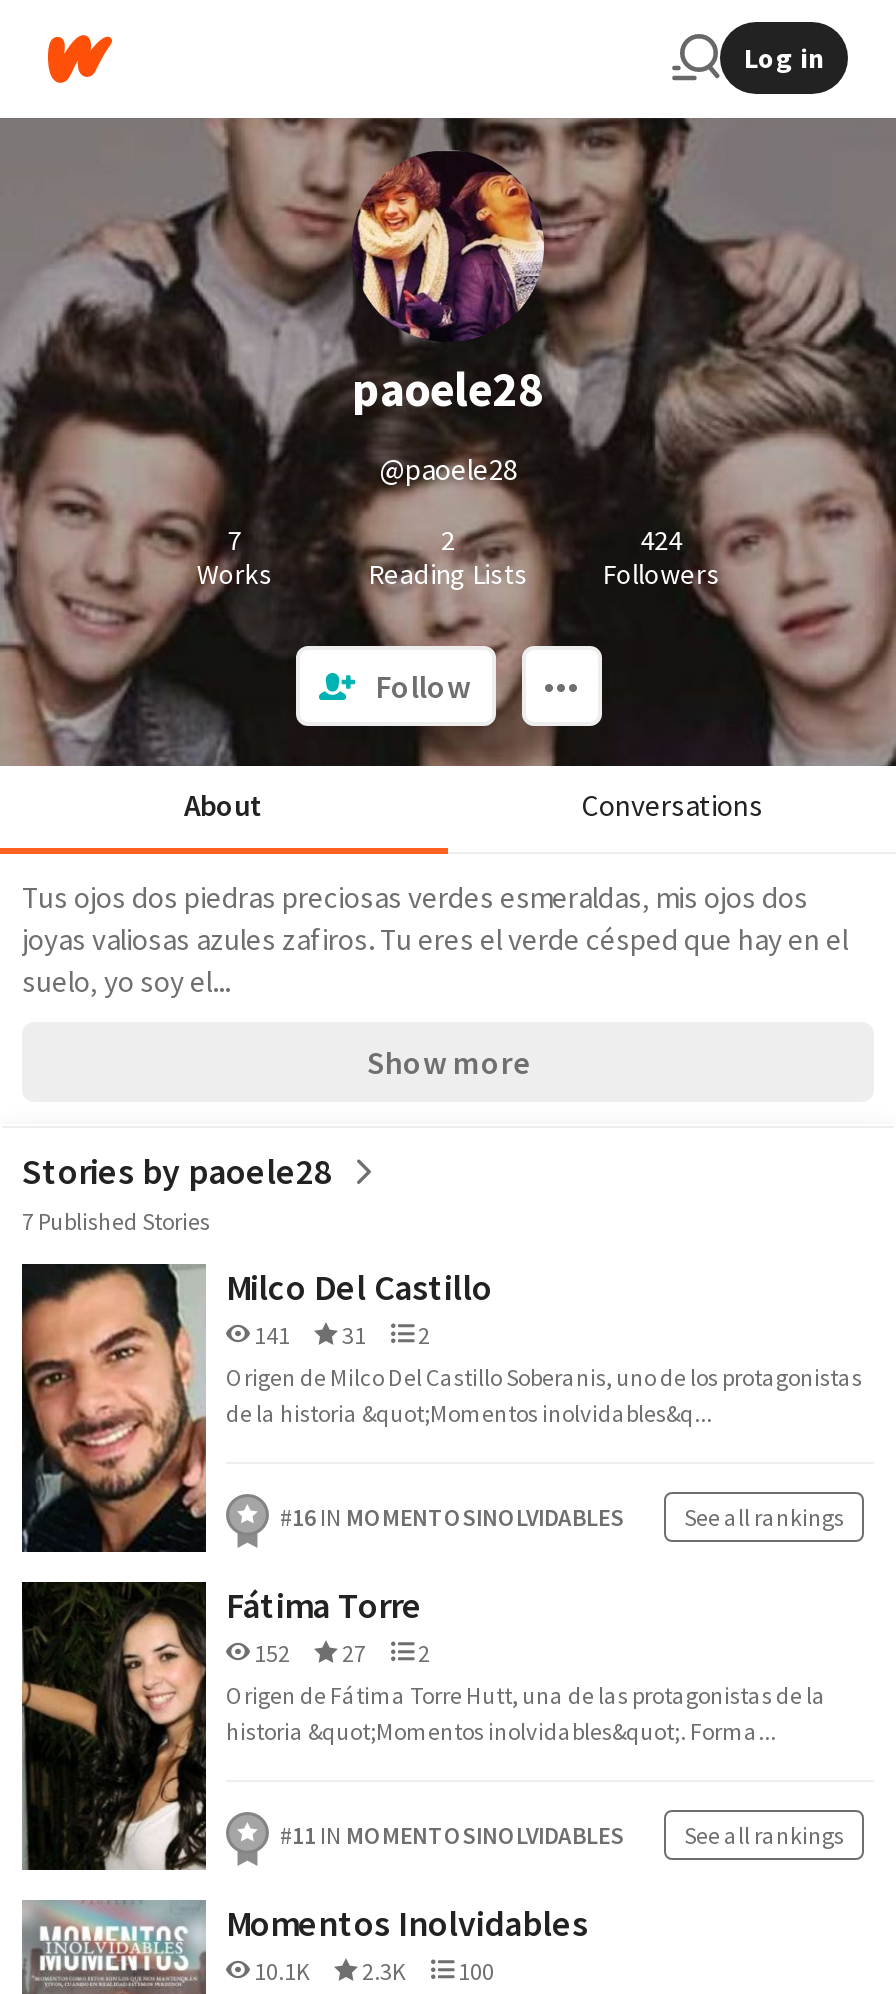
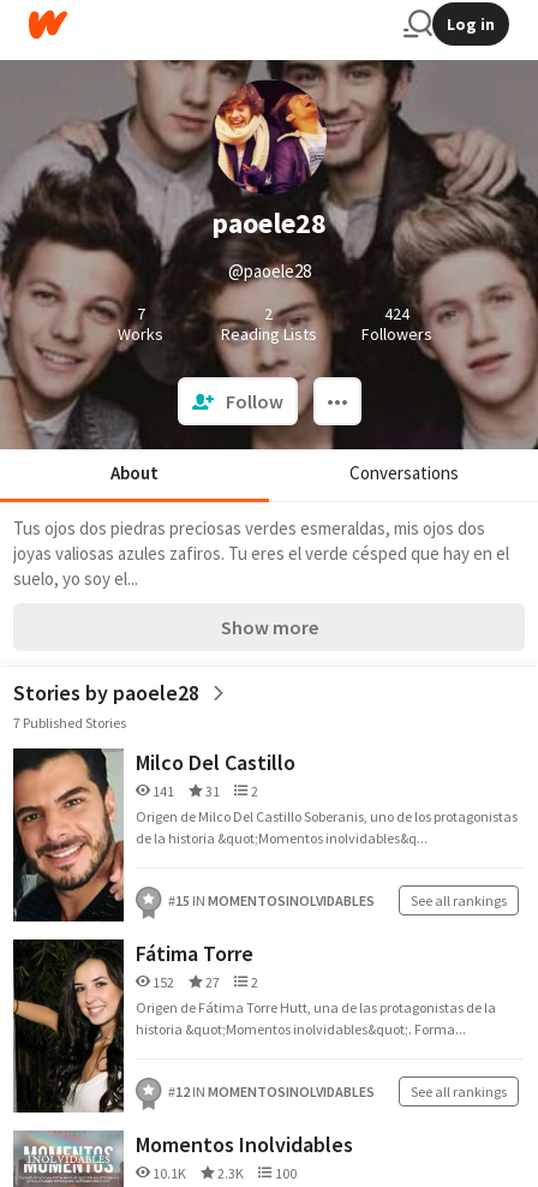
- #16 IN MOMENTOSINOLVIDABLES
+ #15 IN MOMENTOSINOLVIDABLES

- #11 IN MOMENTOSINOLVIDABLES
+ #12 IN MOMENTOSINOLVIDABLES
